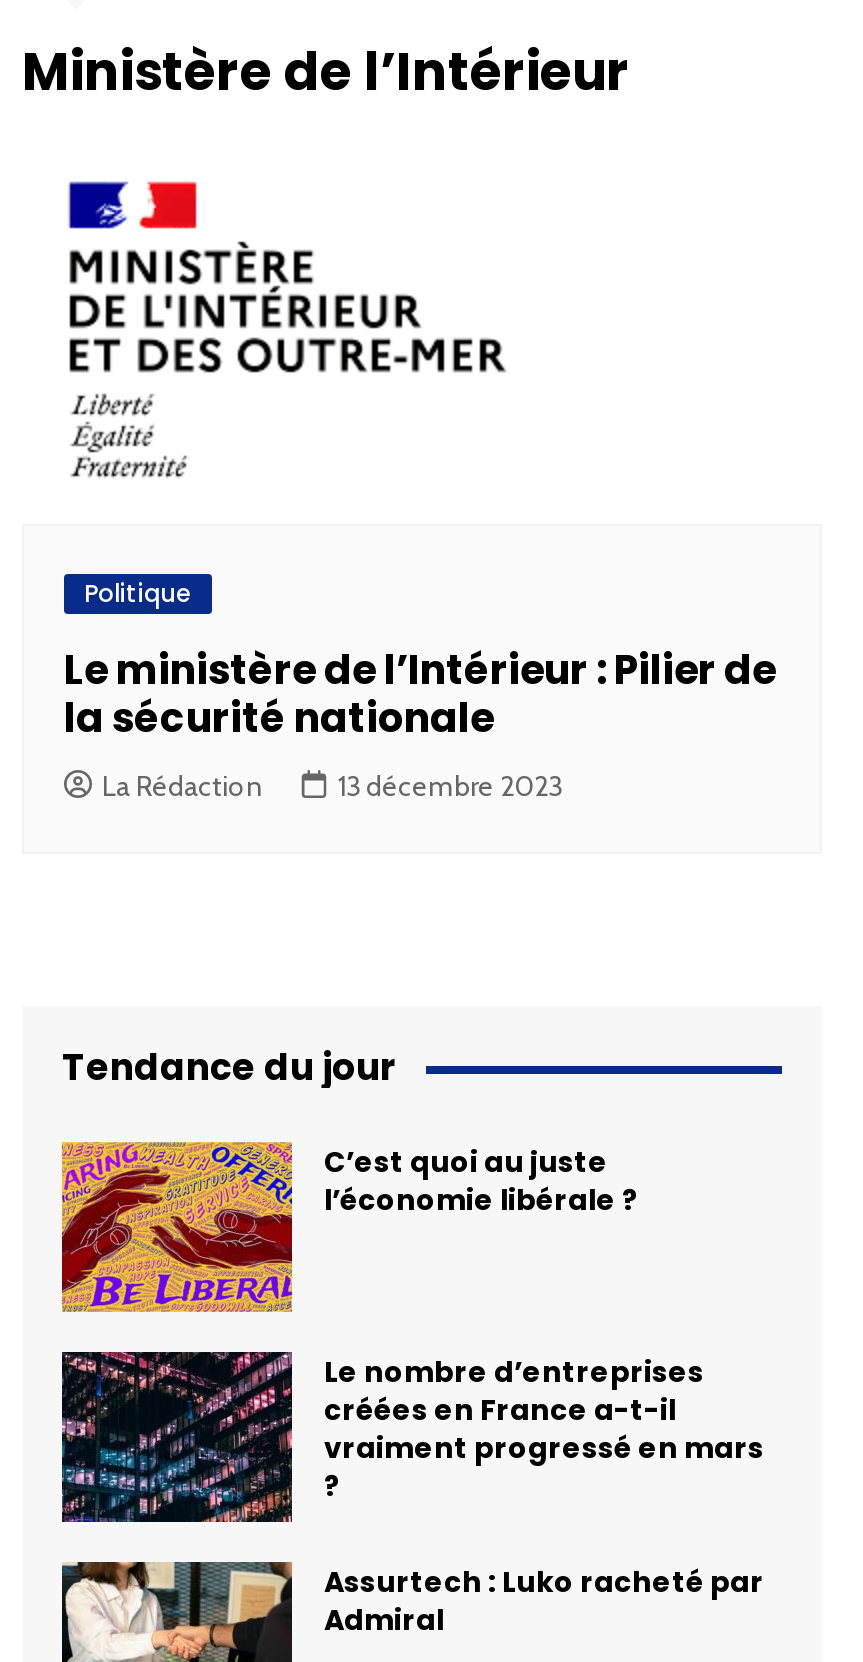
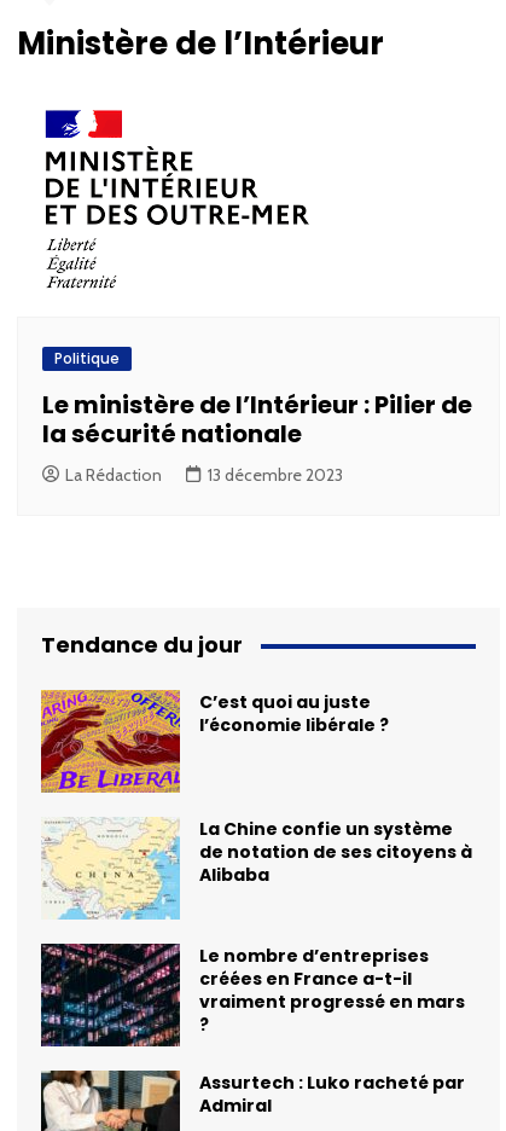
+ [image]
+ La Chine confie un système
+ de notation de ses citoyens à
+ Alibaba
